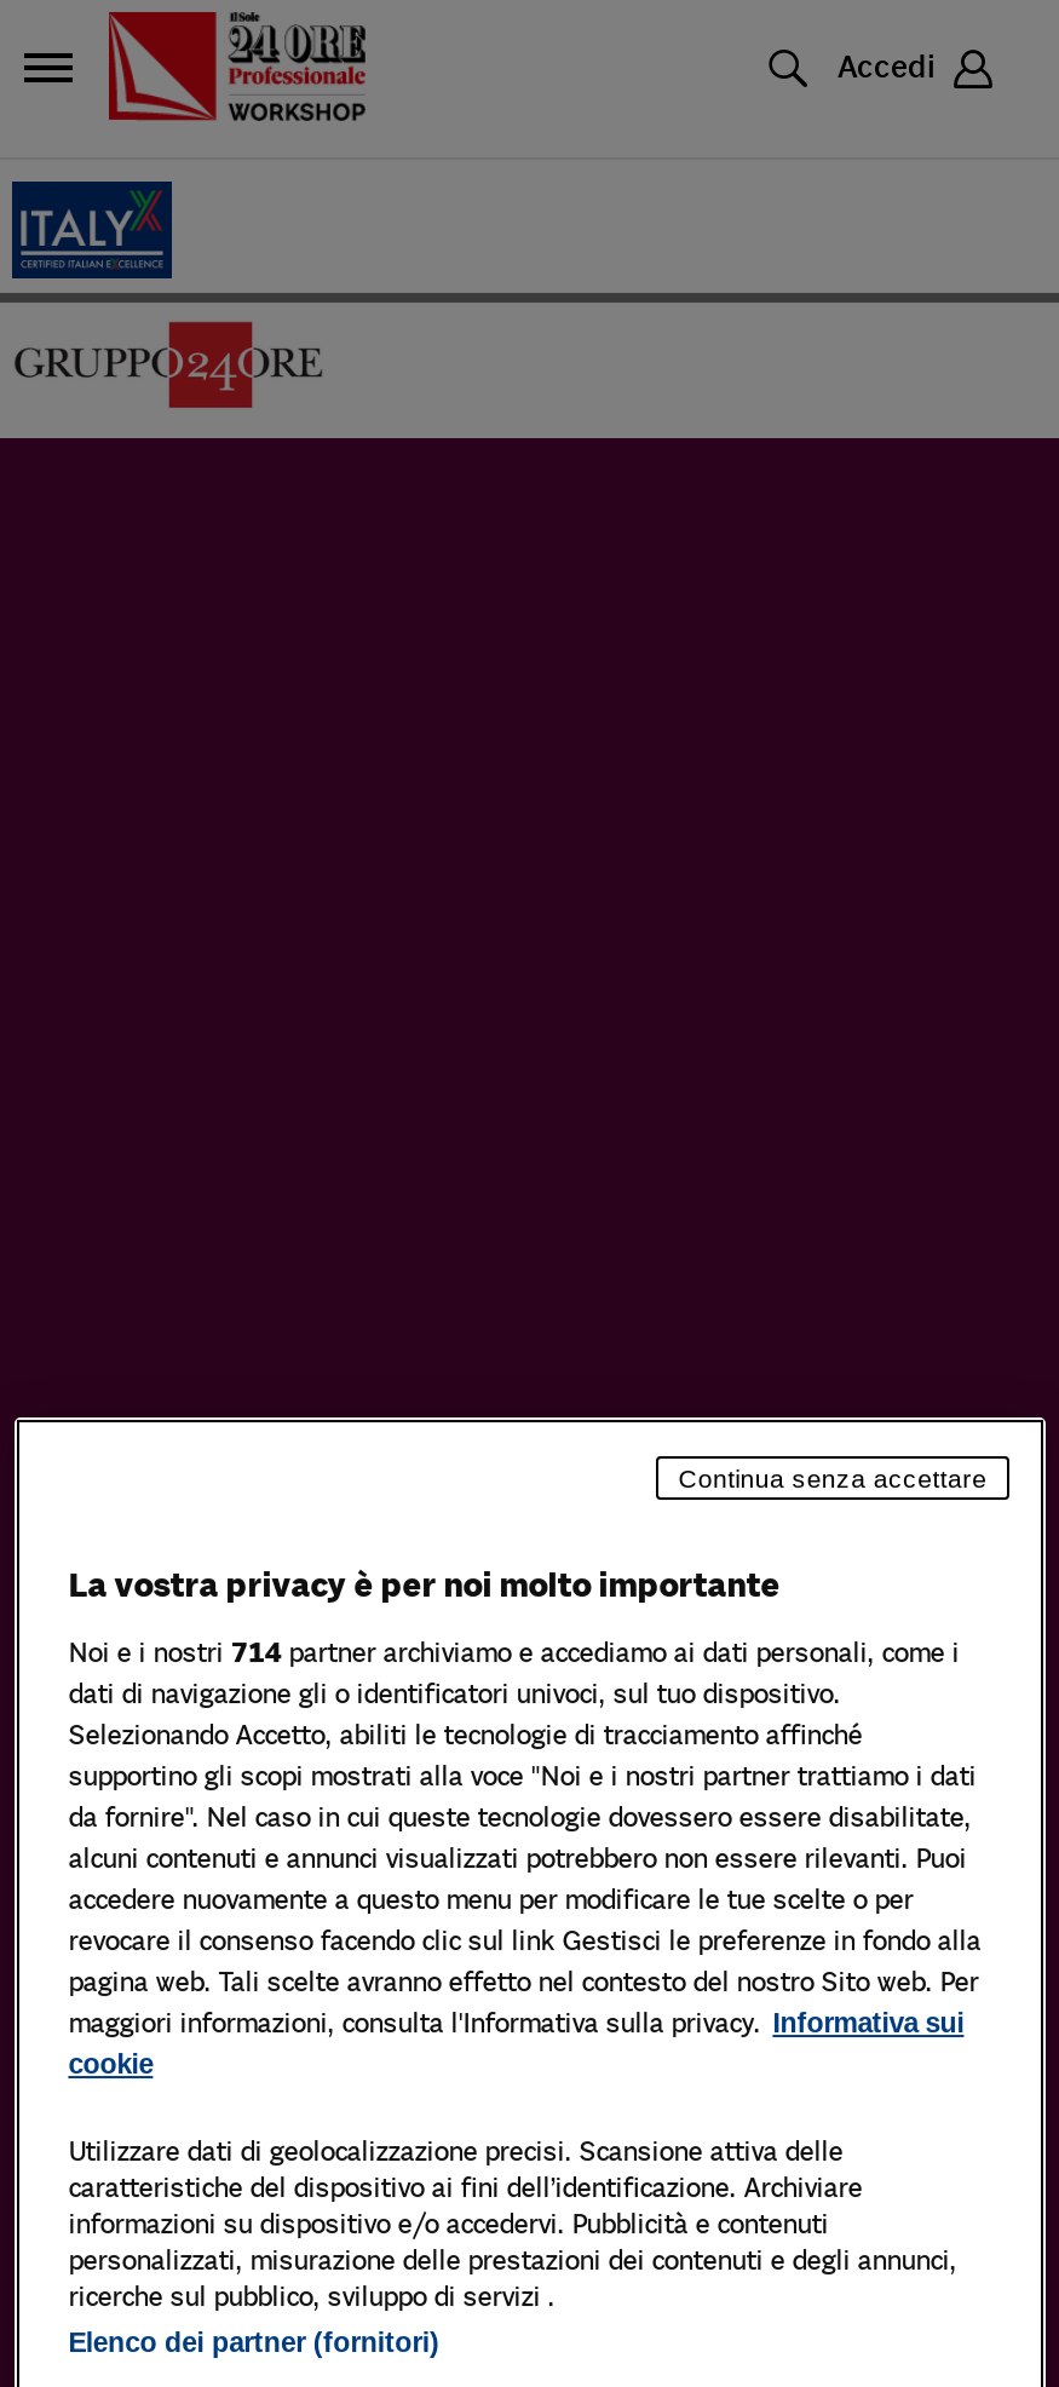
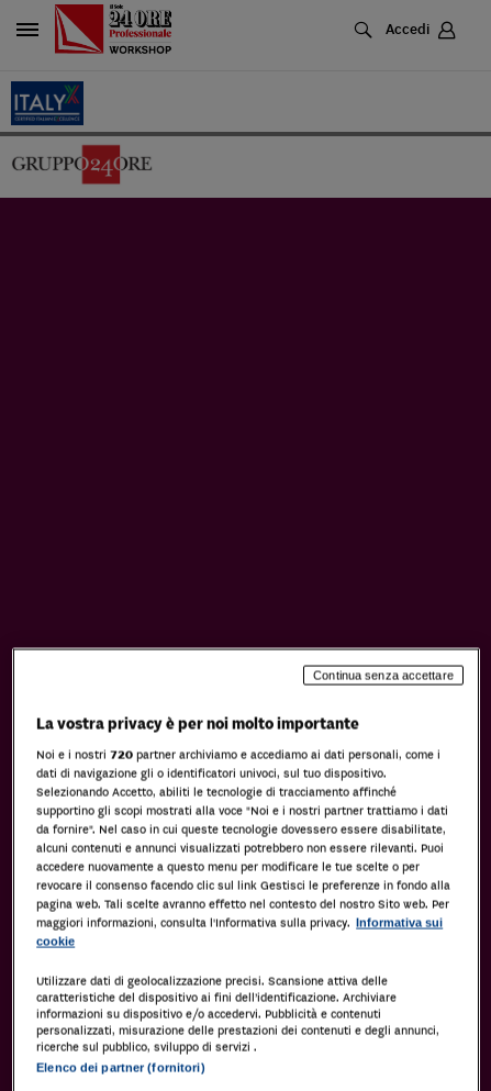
- Noi e i nostri 714 partner archiviamo e accediamo ai dati personali, come i
+ Noi e i nostri 720 partner archiviamo e accediamo ai dati personali, come i
